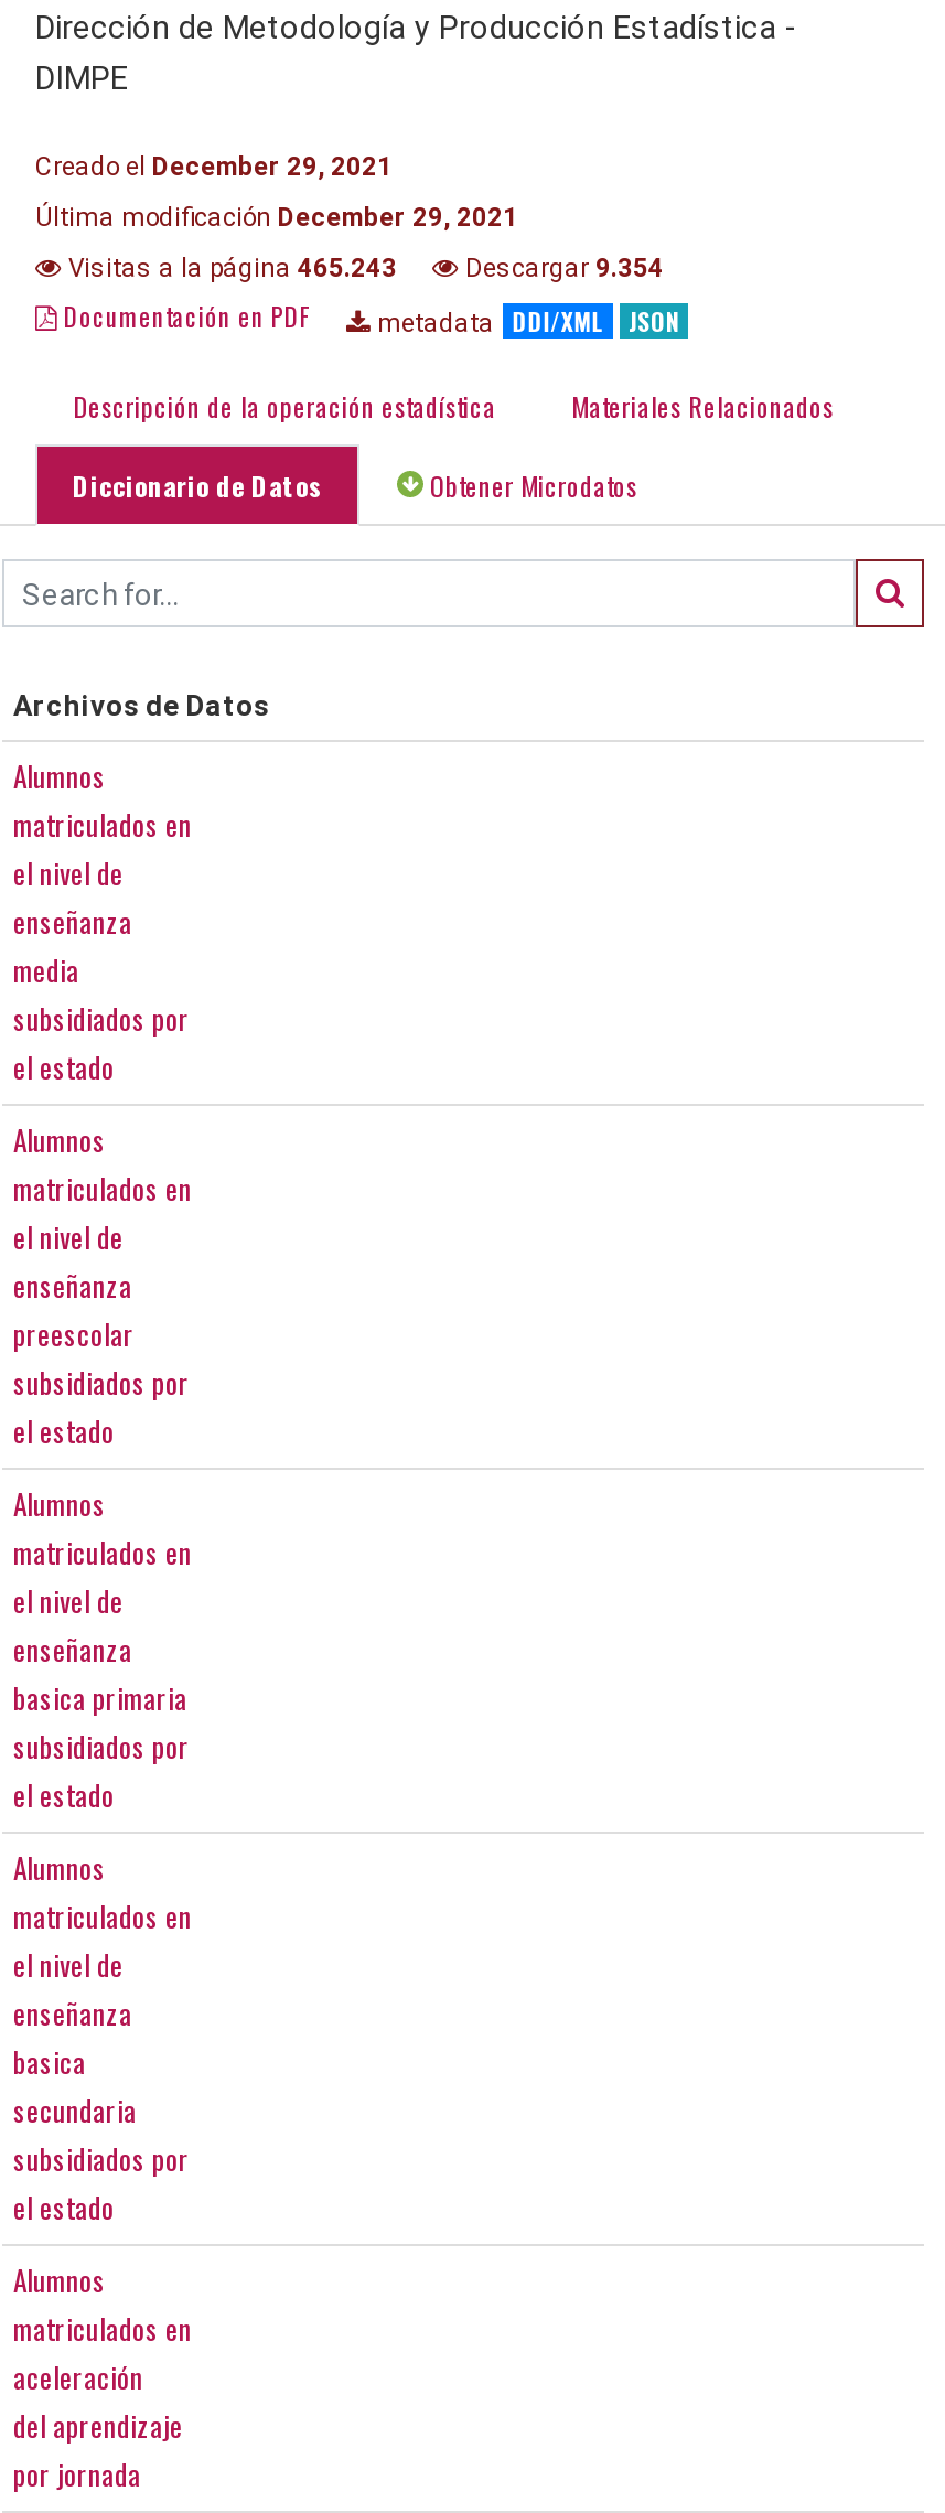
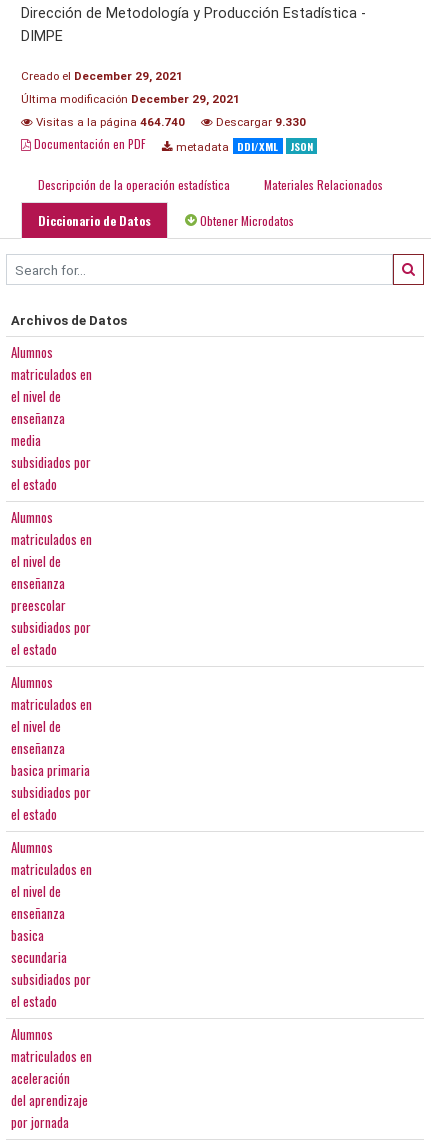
- Visitas a la página 465.243
+ Visitas a la página 464.740

- Descargar 9.354
+ Descargar 9.330
